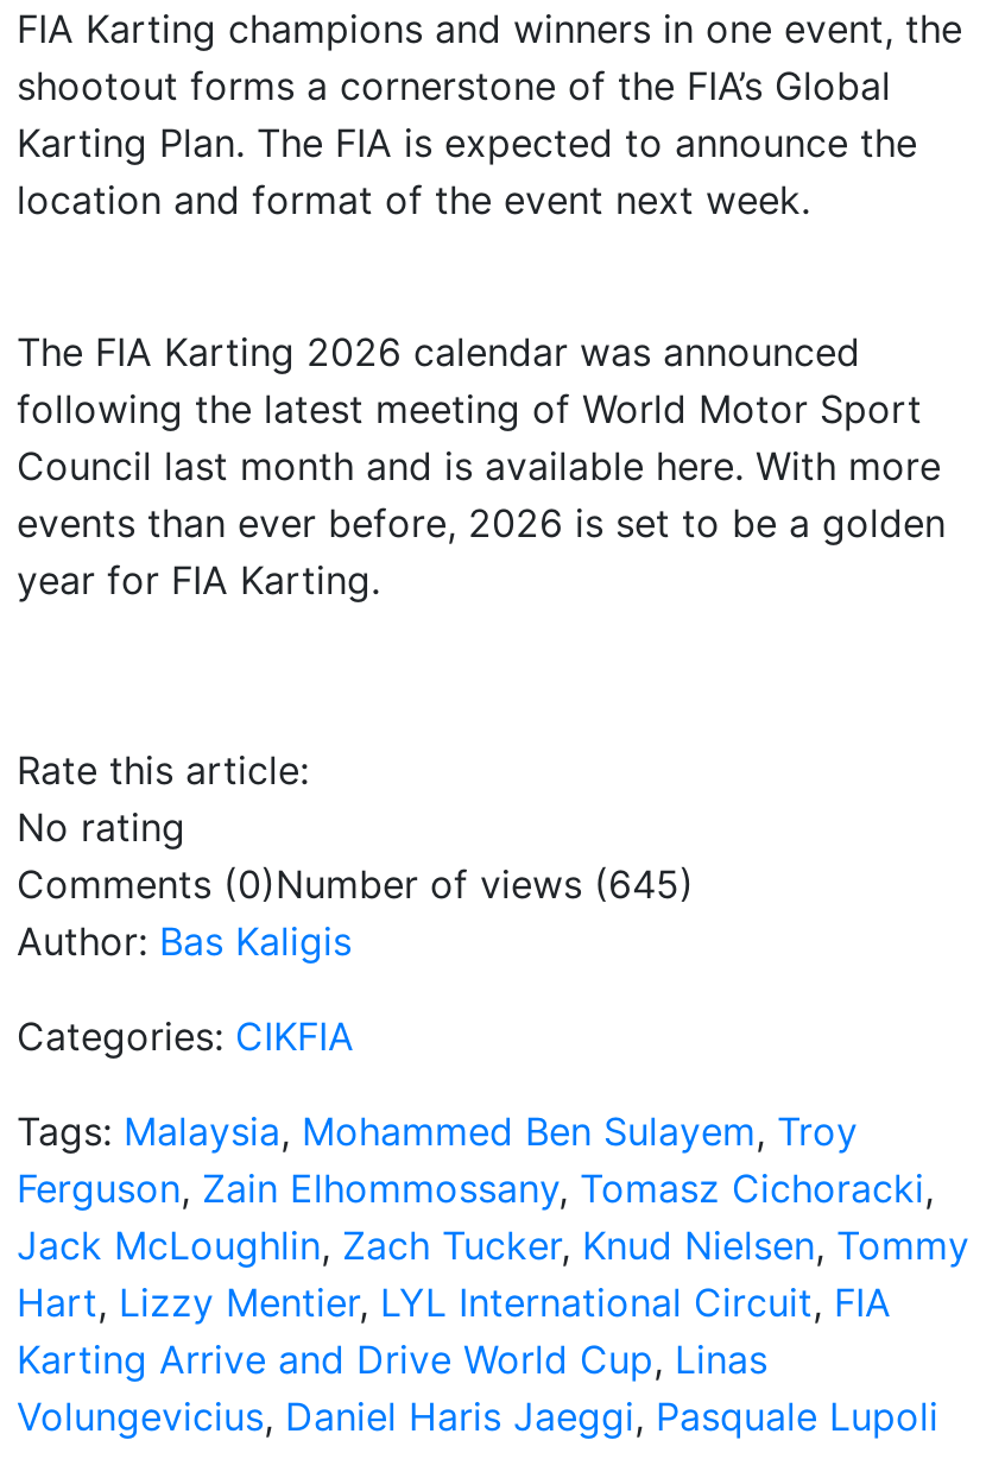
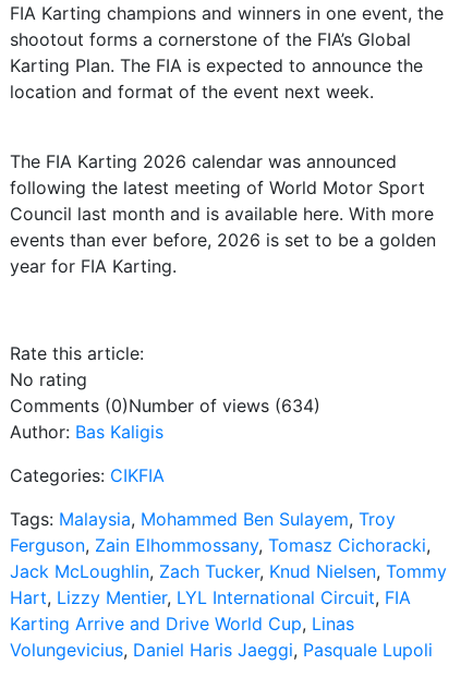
- Comments (0) Number of views (645)
+ Comments (0) Number of views (634)
